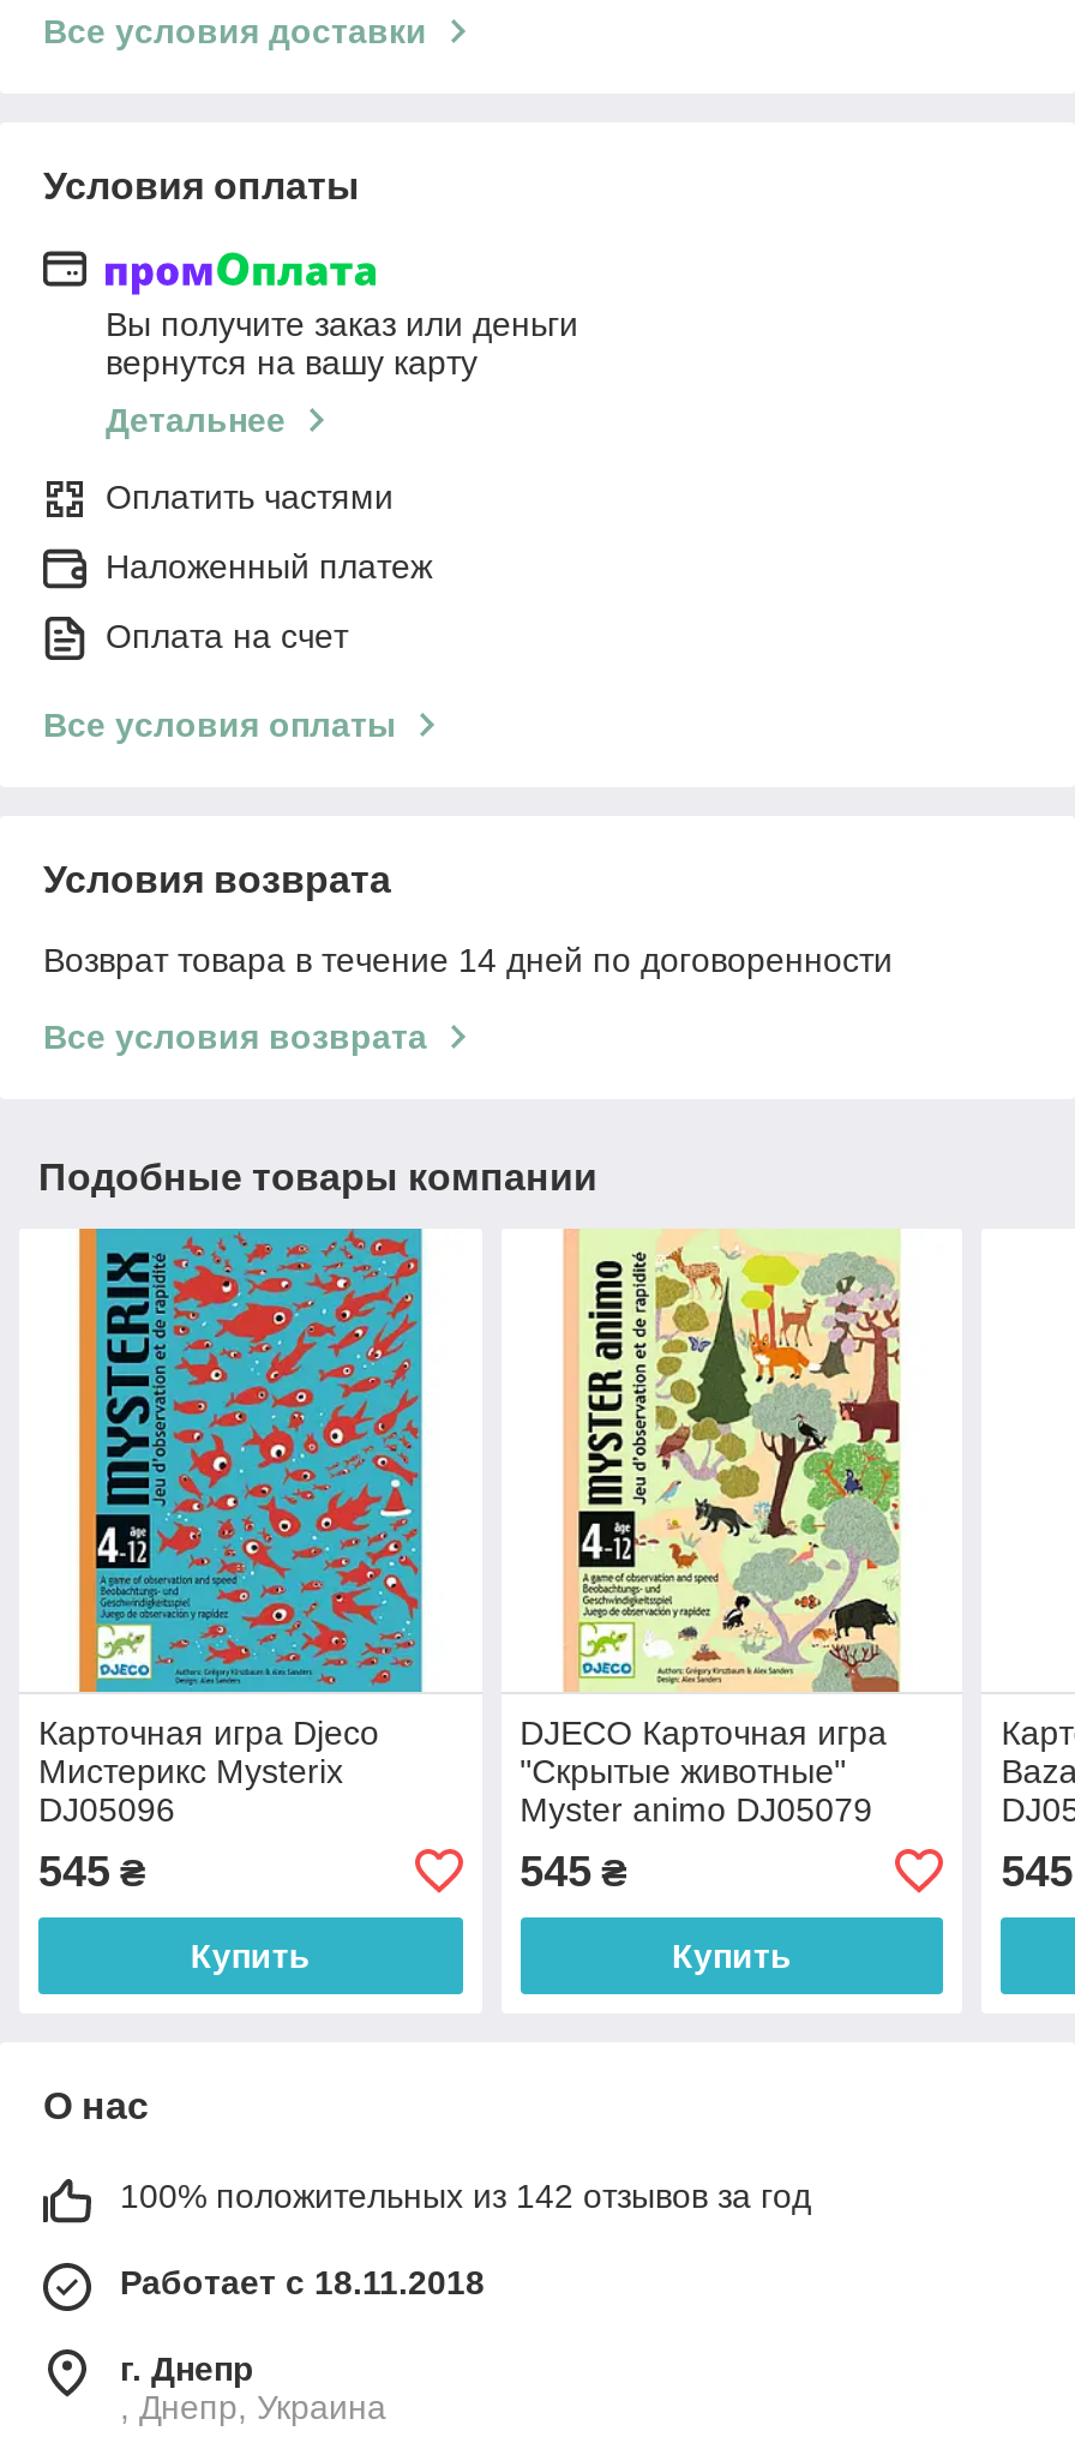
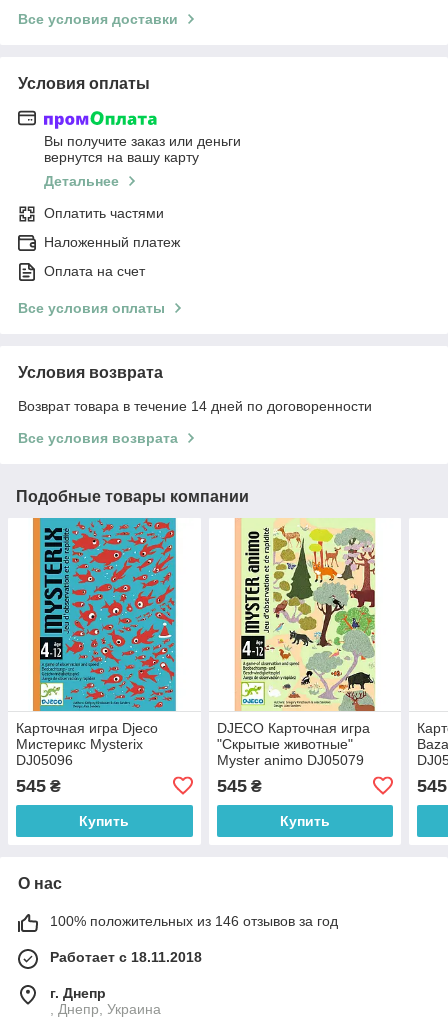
- 100% положительных из 142 отзывов за год
+ 100% положительных из 146 отзывов за год
